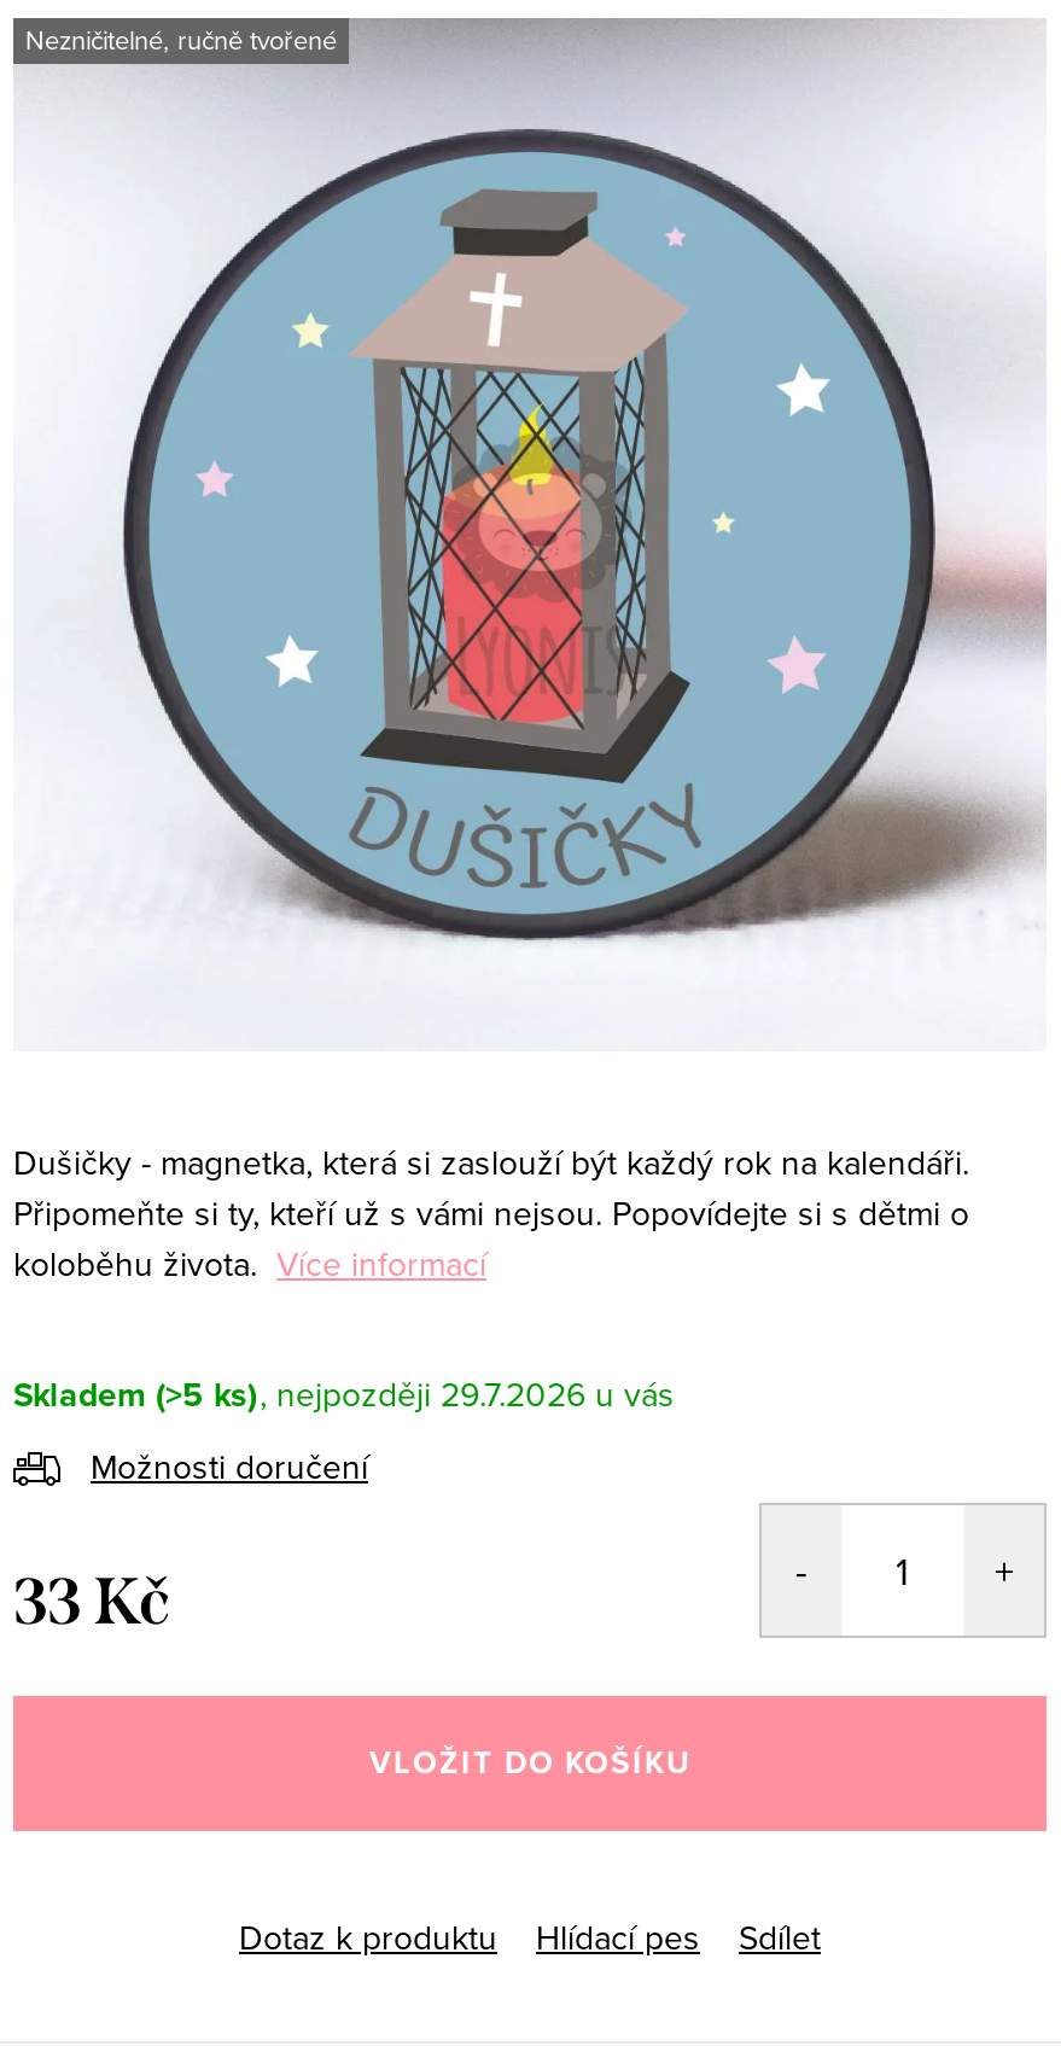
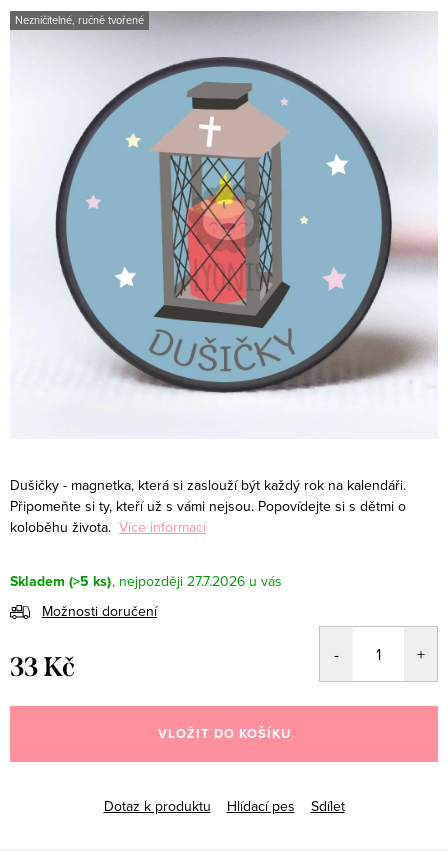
- 29.7.2026
+ 27.7.2026
